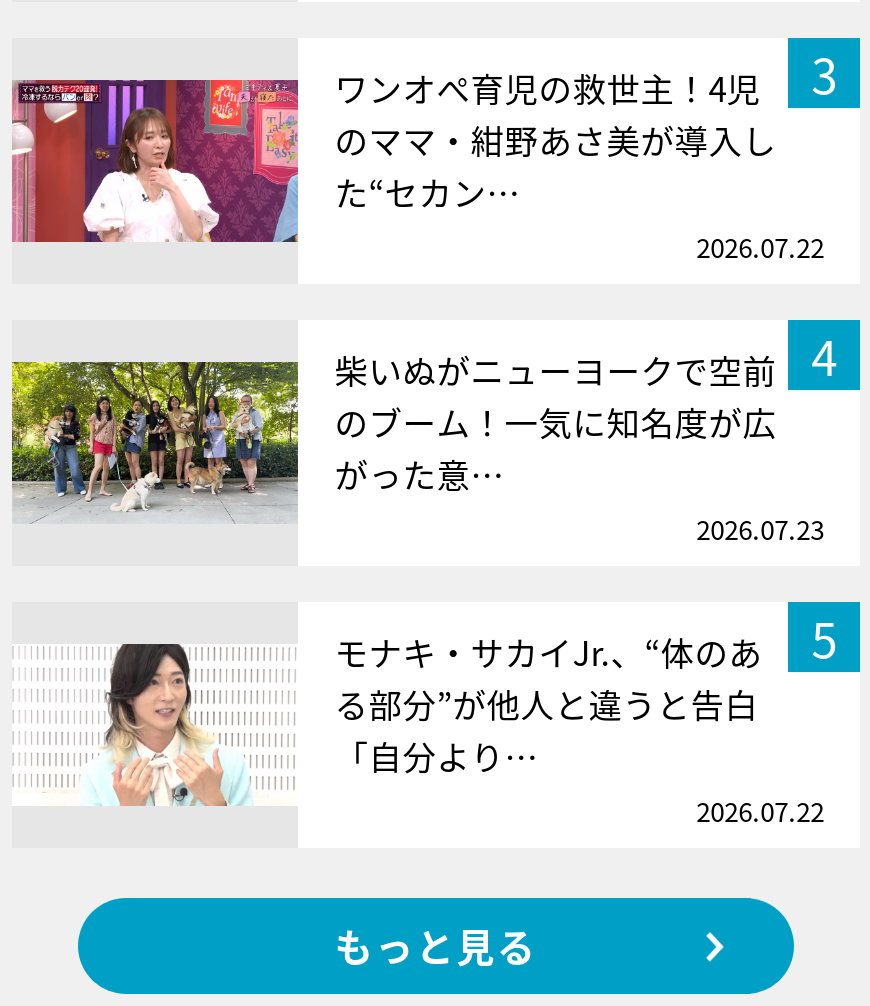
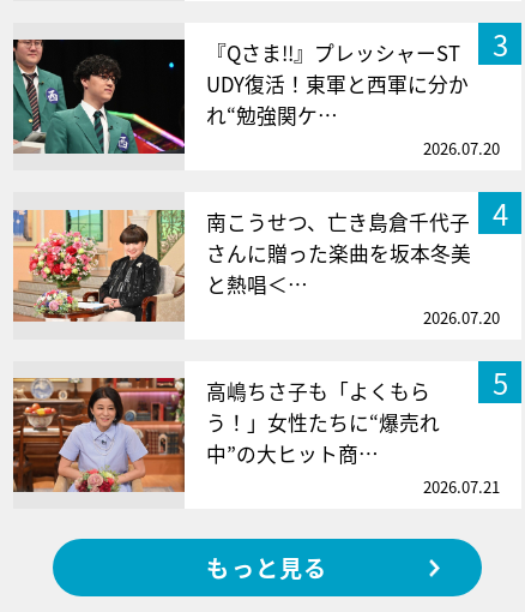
- [image]
- ワンオぺ育児の救世主！4児
- のママ・紺野あさ美が導入し
- た“セカン…
- 2026.07.22
+ [image]
+ 『Qさま!!』プレッシャーST
+ UDY復活！東軍と西軍に分か
+ れ“勉強関ケ…
+ 2026.07.20

- [image]
- 柴いぬがニューヨークで空前
- のブーム！一気に知名度が広
- がった意…
- 2026.07.23
+ [image]
+ 南こうせつ、亡き島倉千代子
+ さんに贈った楽曲を坂本冬美
+ と熱唱＜…
+ 2026.07.20

- [image]
- モナキ・サカイJr.、“体のあ
- る部分”が他人と違うと告白
- 「自分より…
- 2026.07.22
+ [image]
+ 高嶋ちさ子も「よくもら
+ う！」女性たちに“爆売れ
+ 中”の大ヒット商…
+ 2026.07.21
